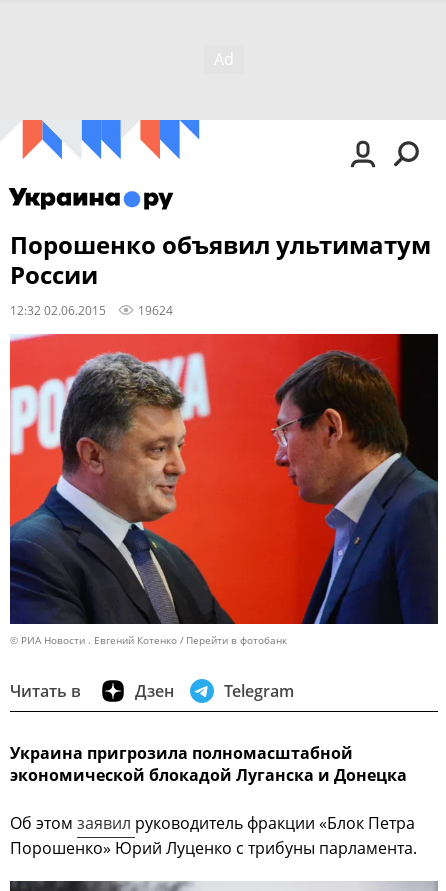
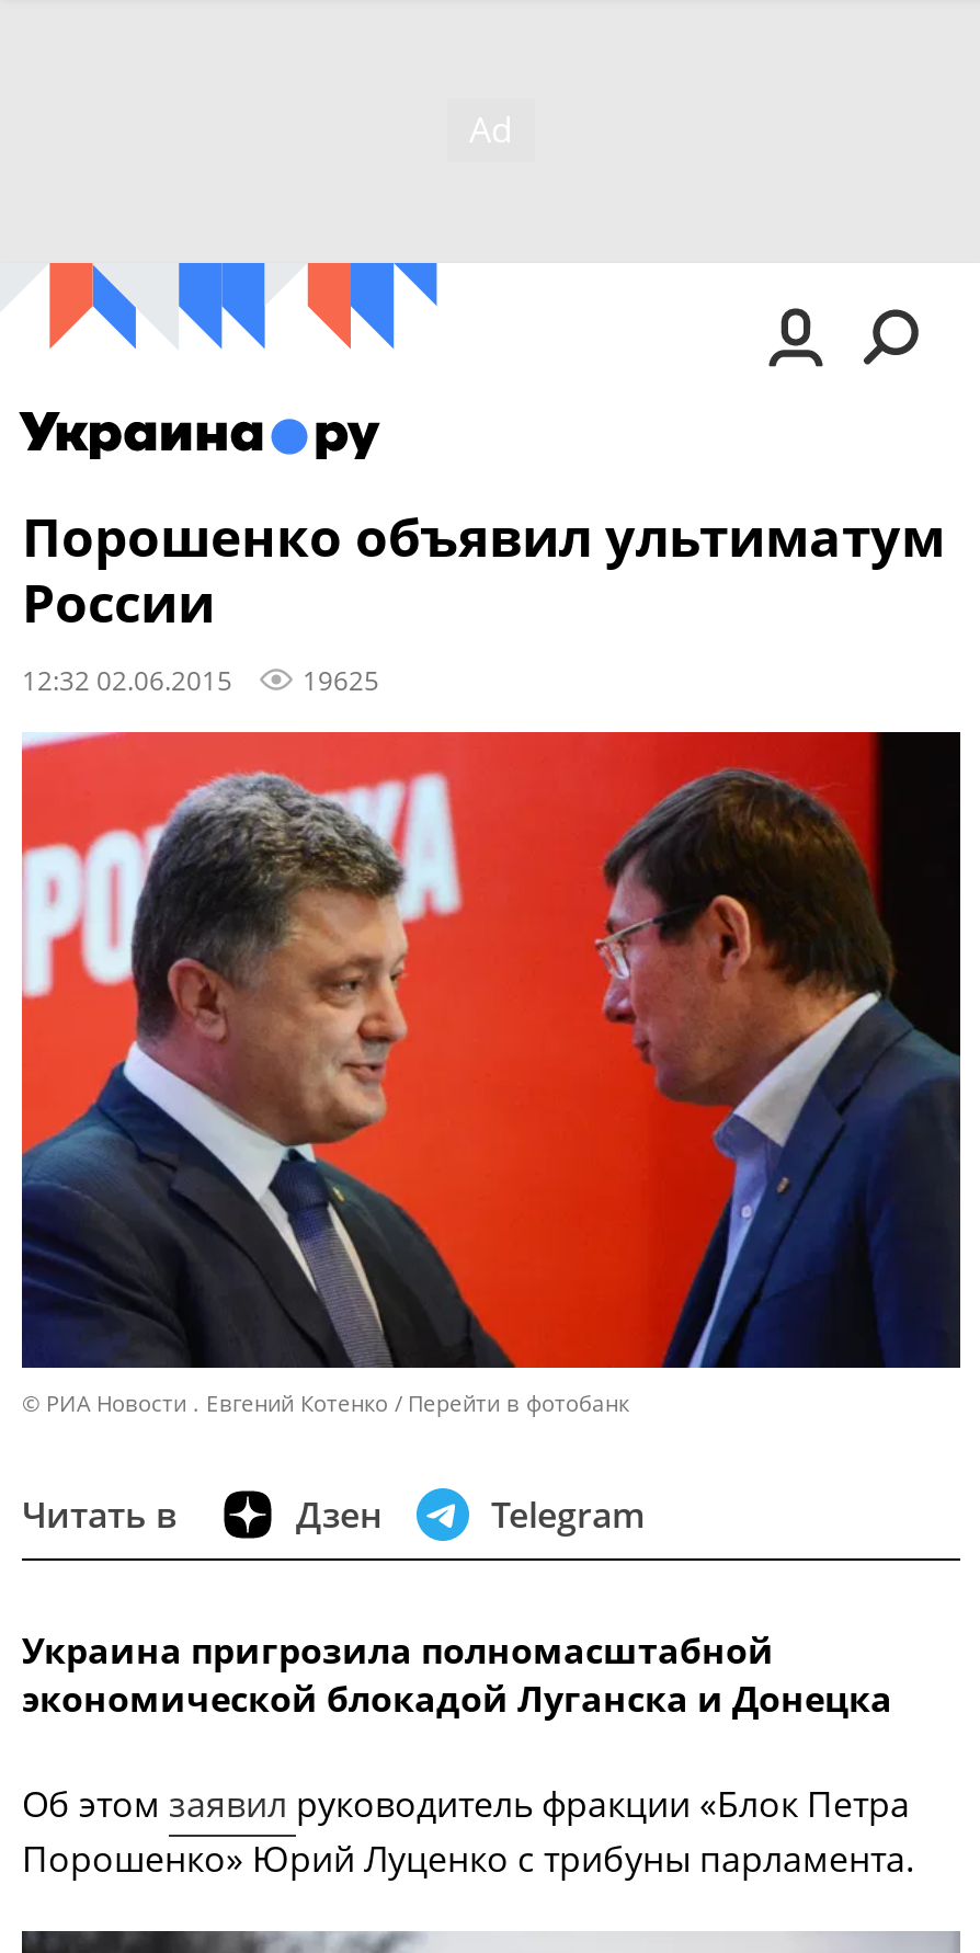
- 12:32 02.06.2015 19624
+ 12:32 02.06.2015 19625
